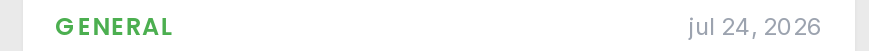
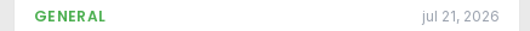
- jul 24, 2026
+ jul 21, 2026
